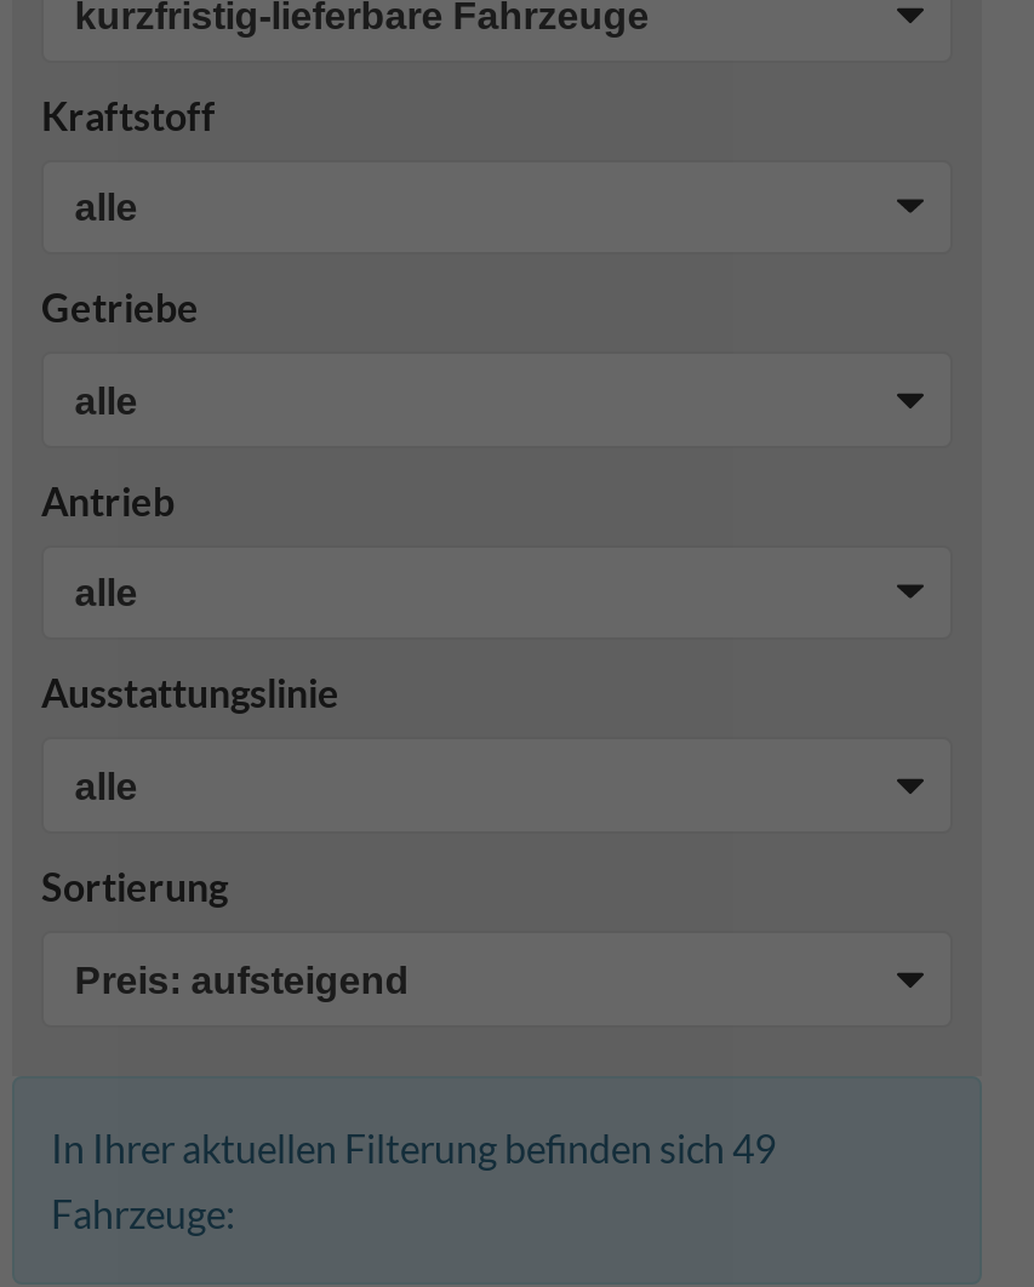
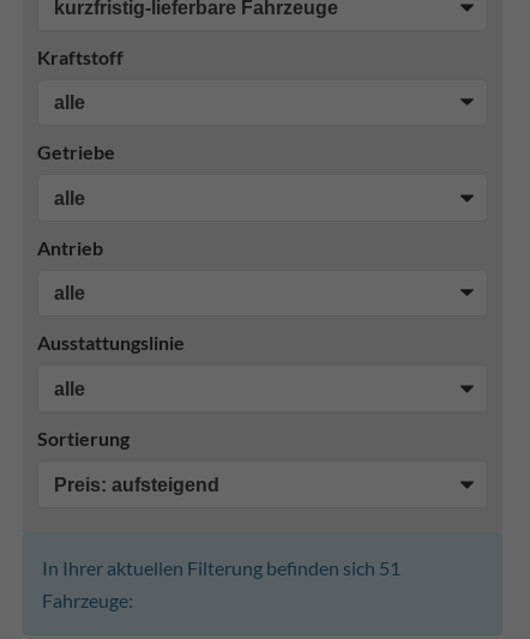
- In Ihrer aktuellen Filterung befinden sich 49
+ In Ihrer aktuellen Filterung befinden sich 51
